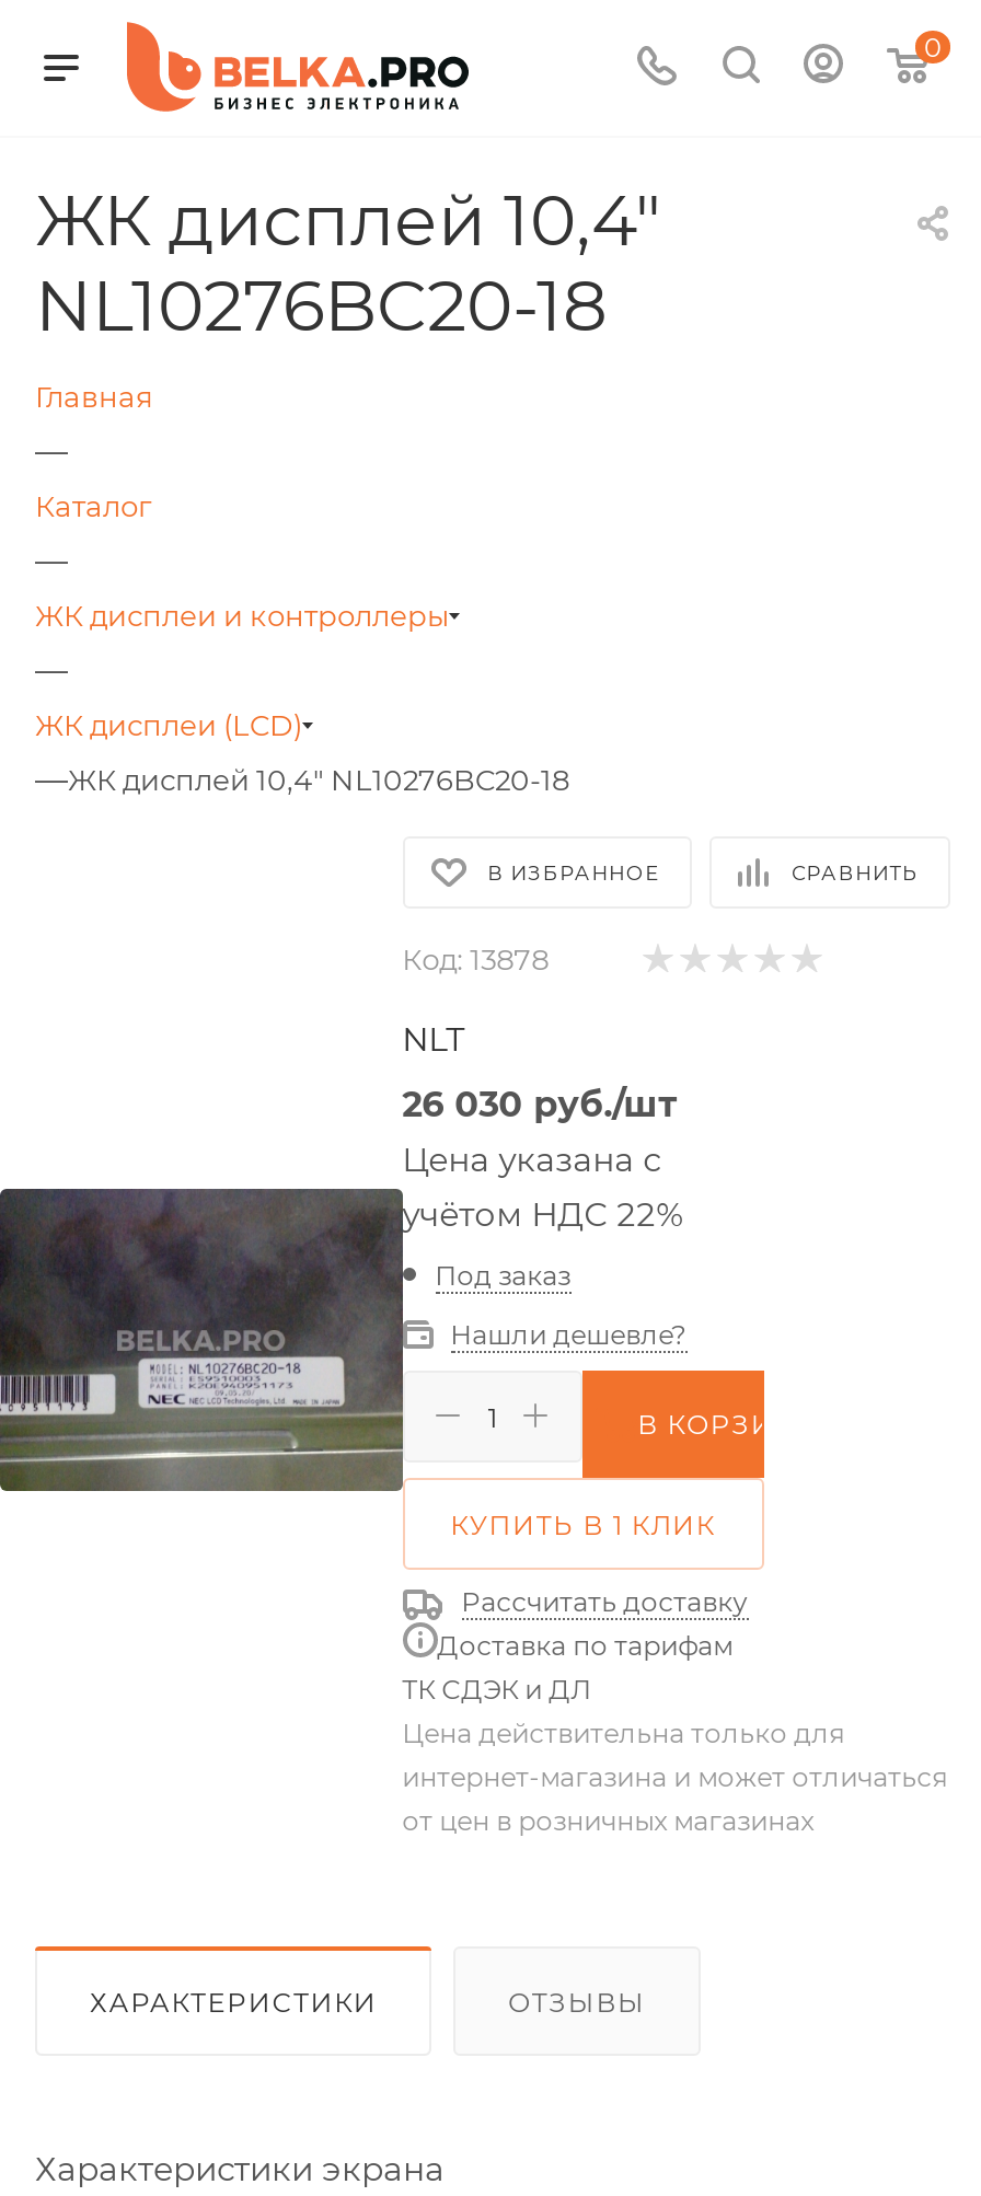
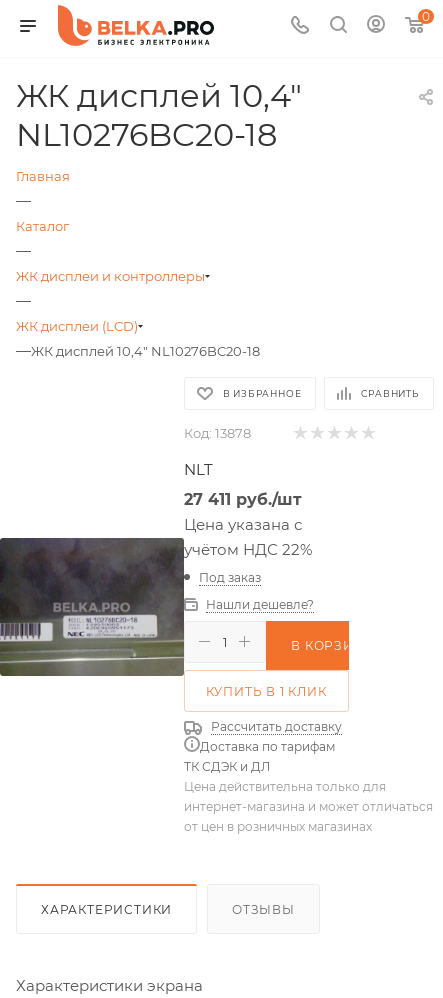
- 26 030 руб./шт
+ 27 411 руб./шт
